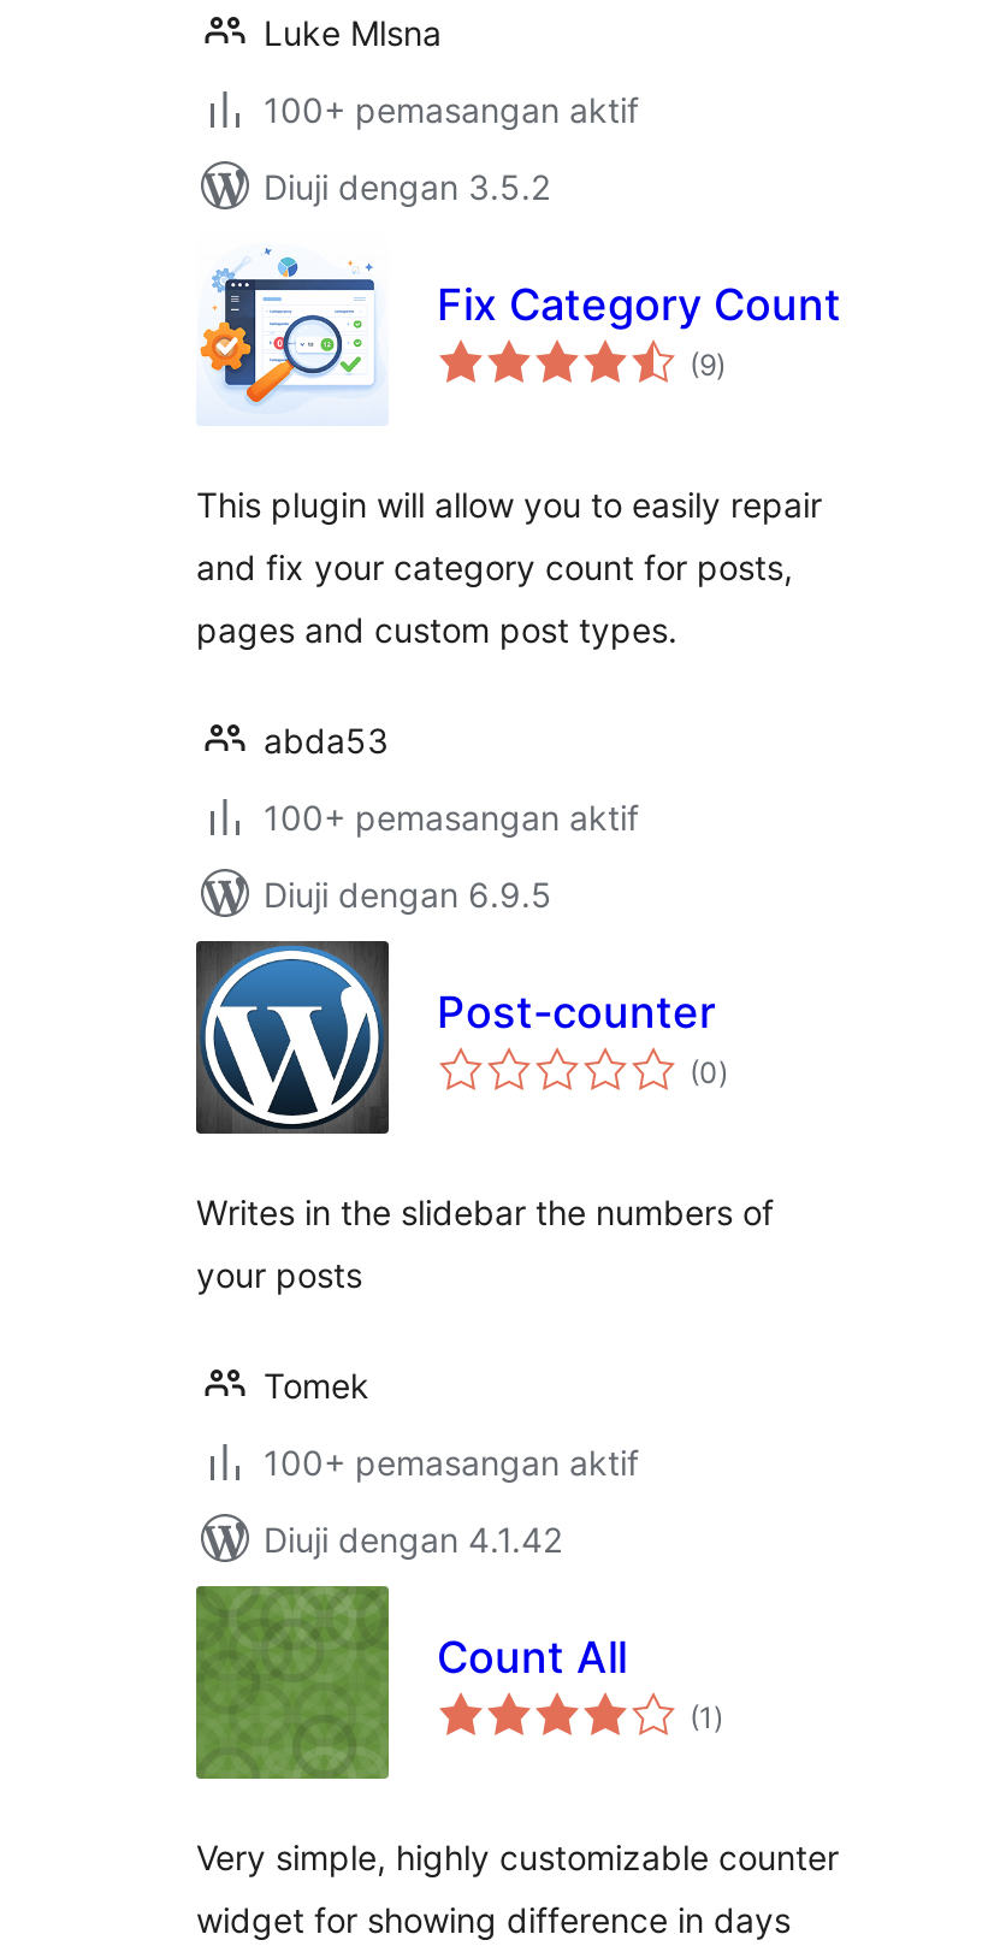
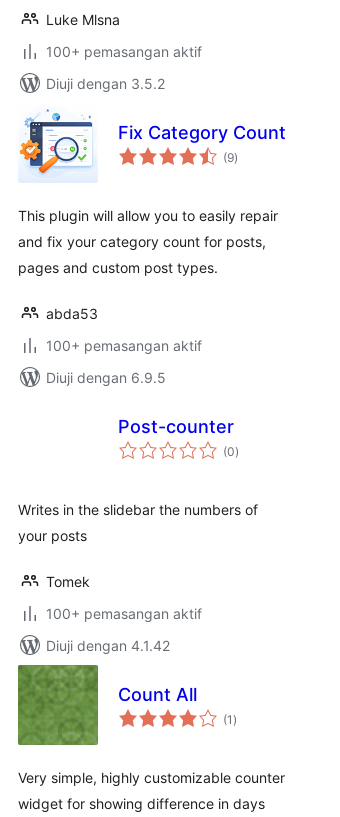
- [image]
